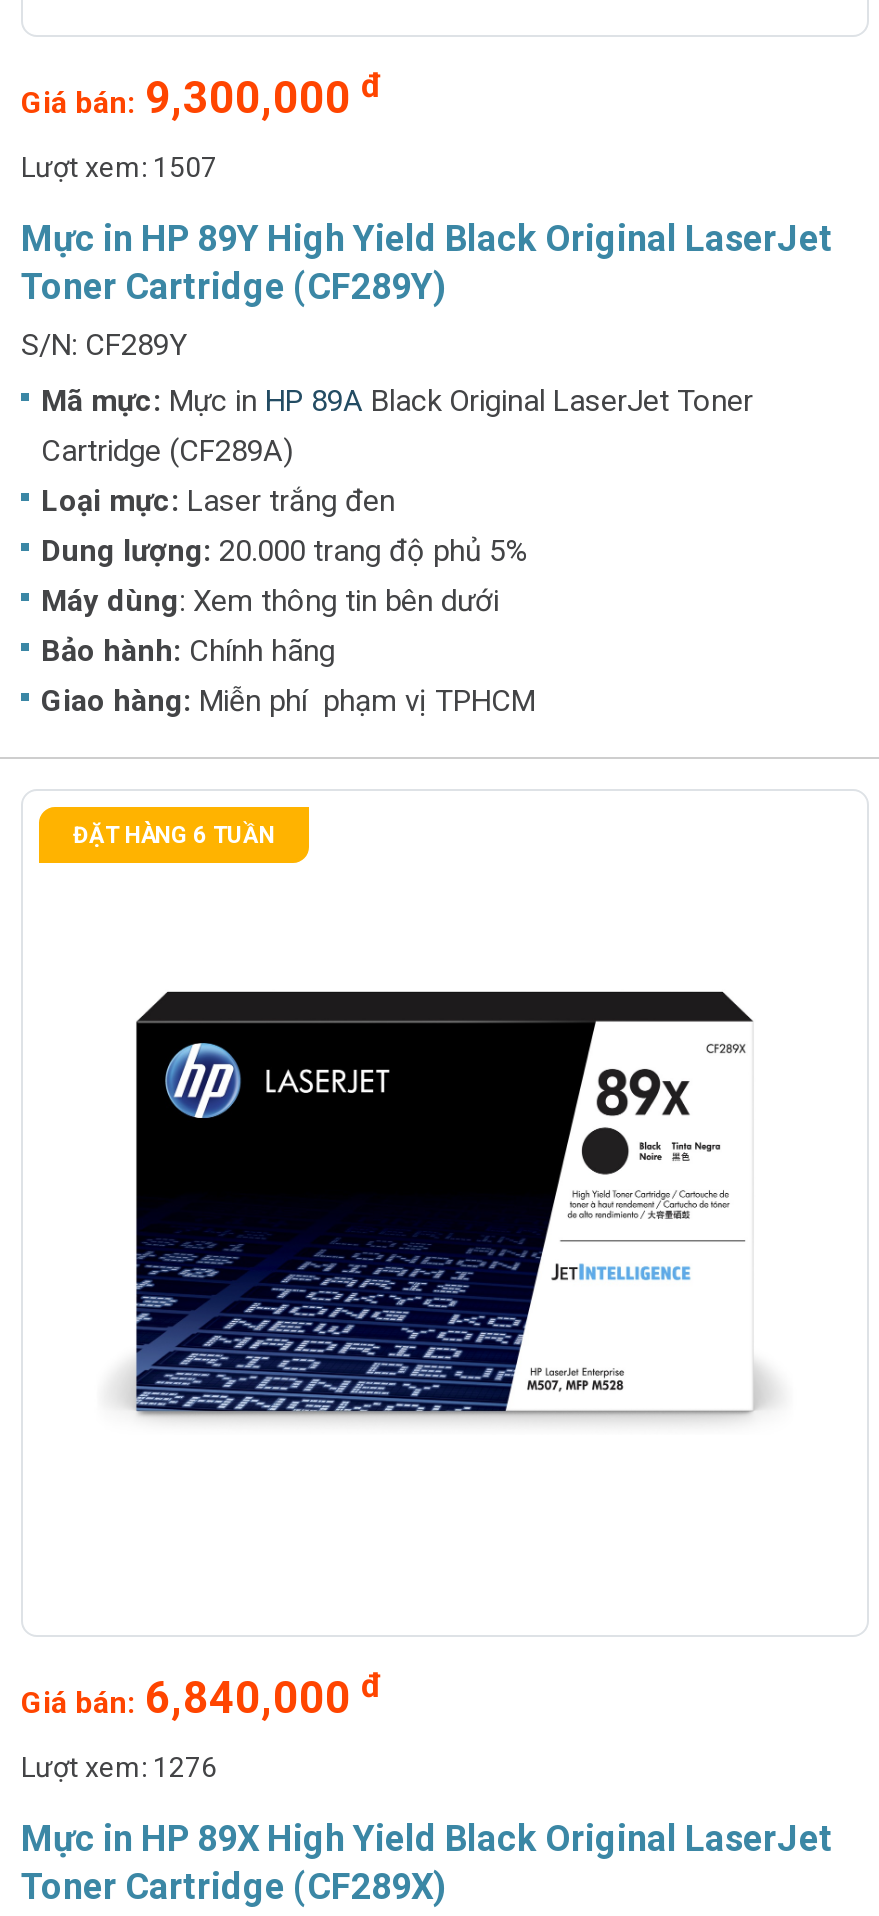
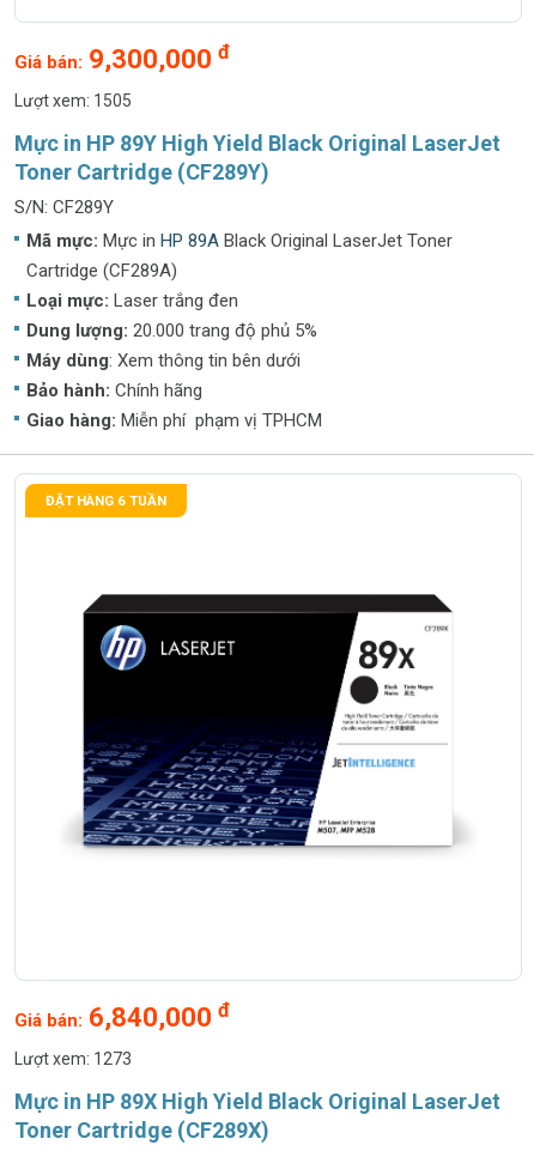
- Lượt xem: 1507
+ Lượt xem: 1505

- Lượt xem: 1276
+ Lượt xem: 1273
